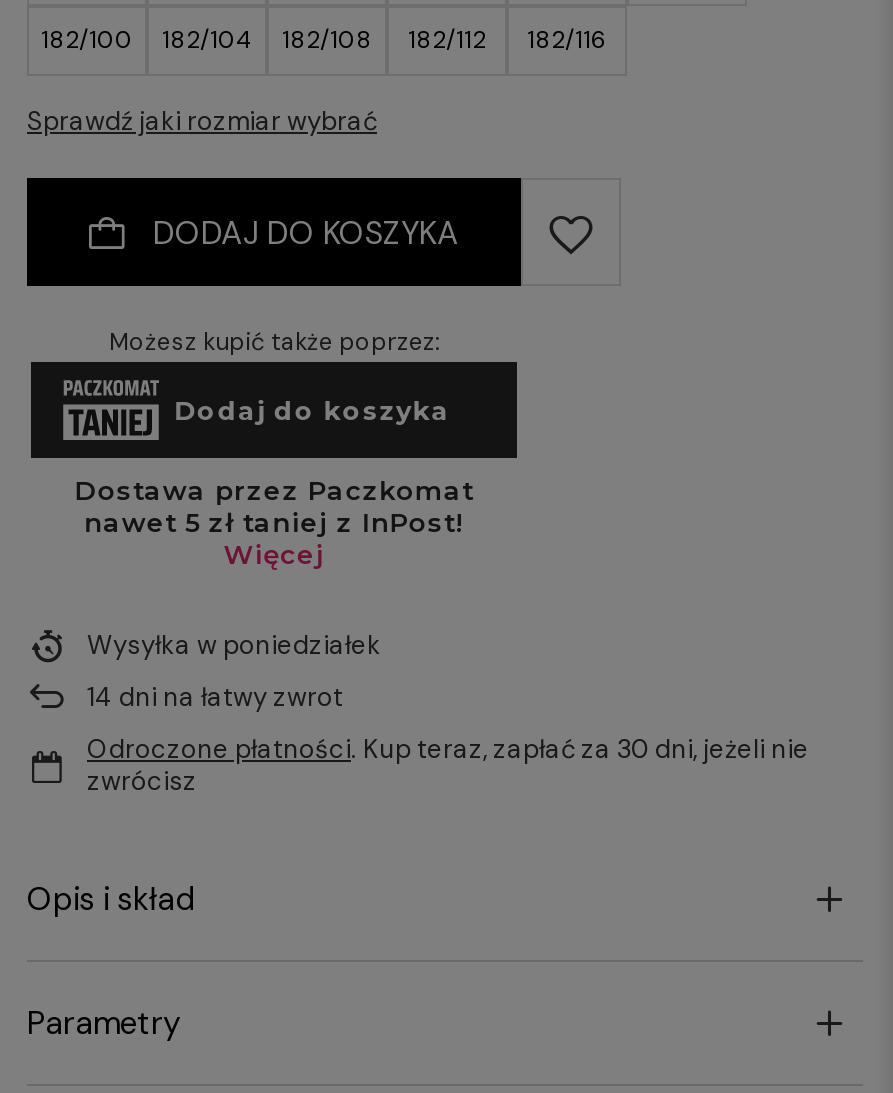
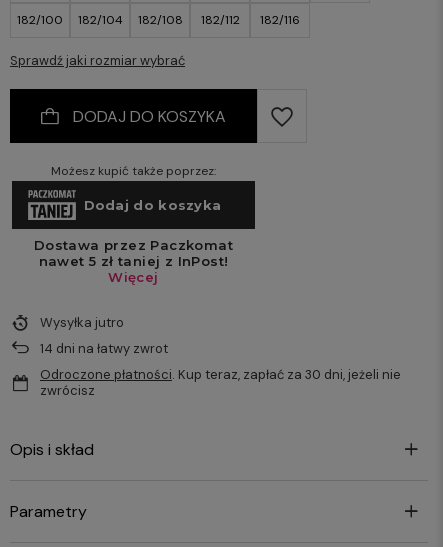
- Wysyłka w poniedziałek
+ Wysyłka jutro
